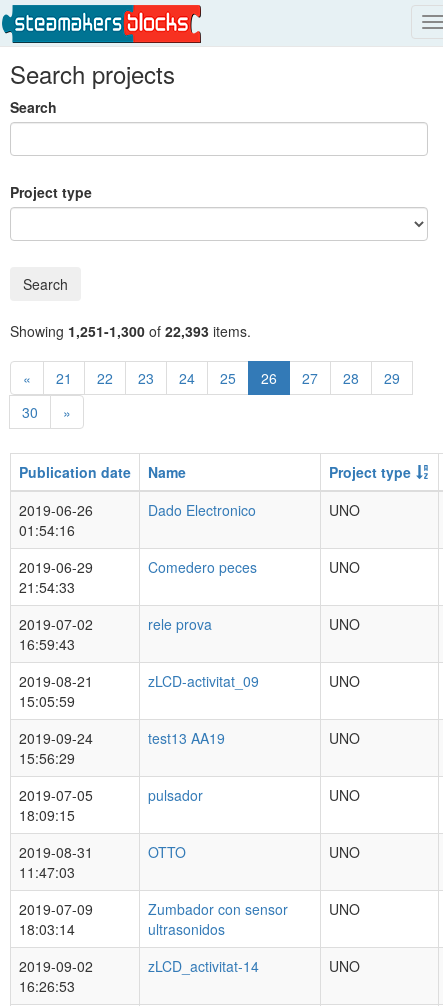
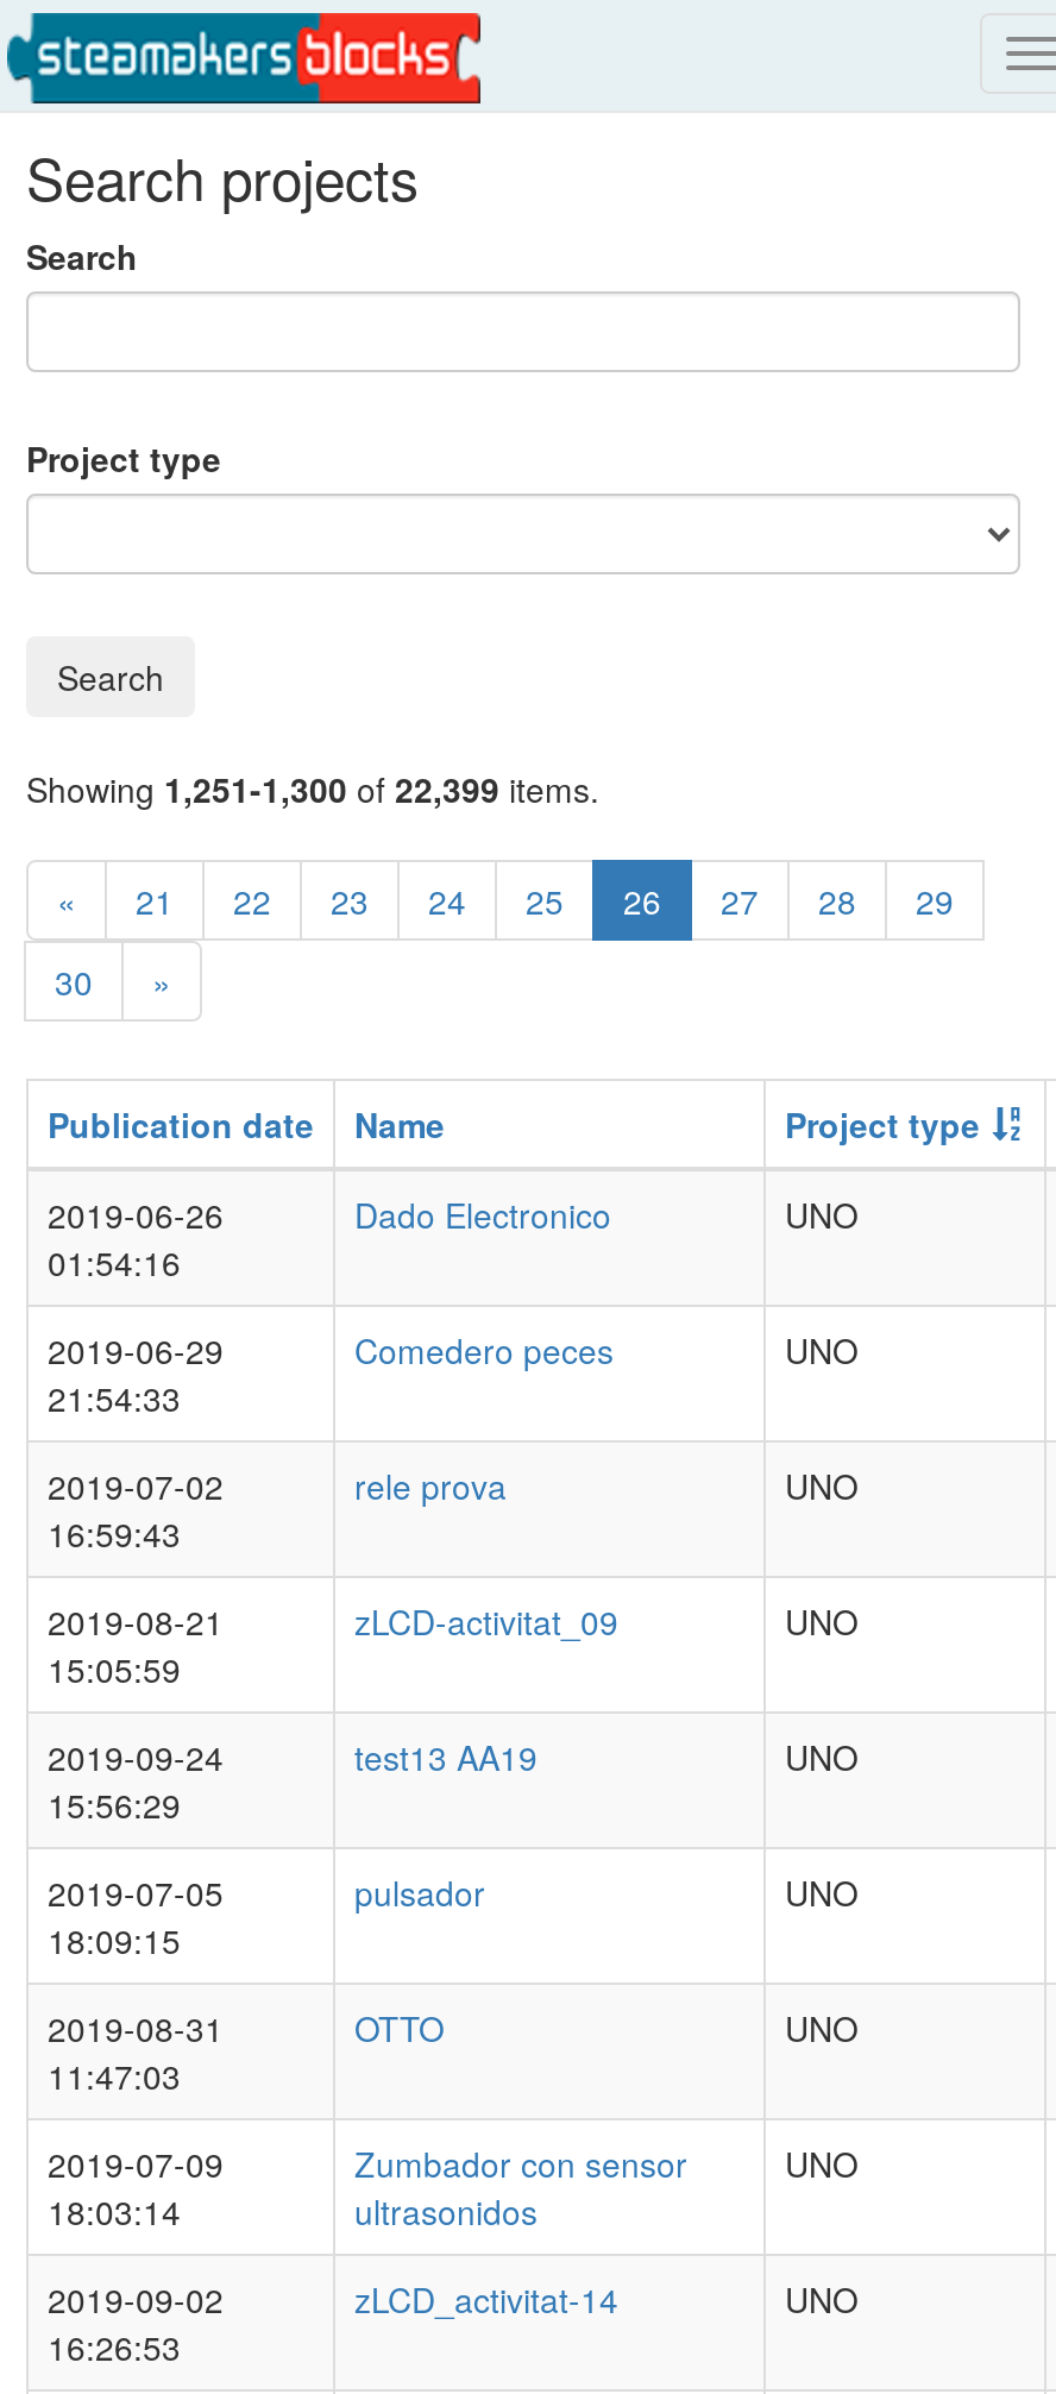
- Showing 1,251-1,300 of 22,393 items.
+ Showing 1,251-1,300 of 22,399 items.
